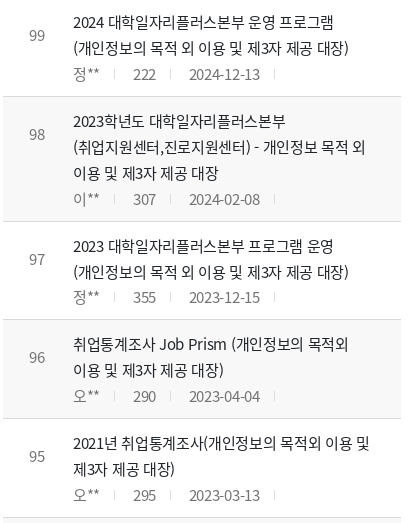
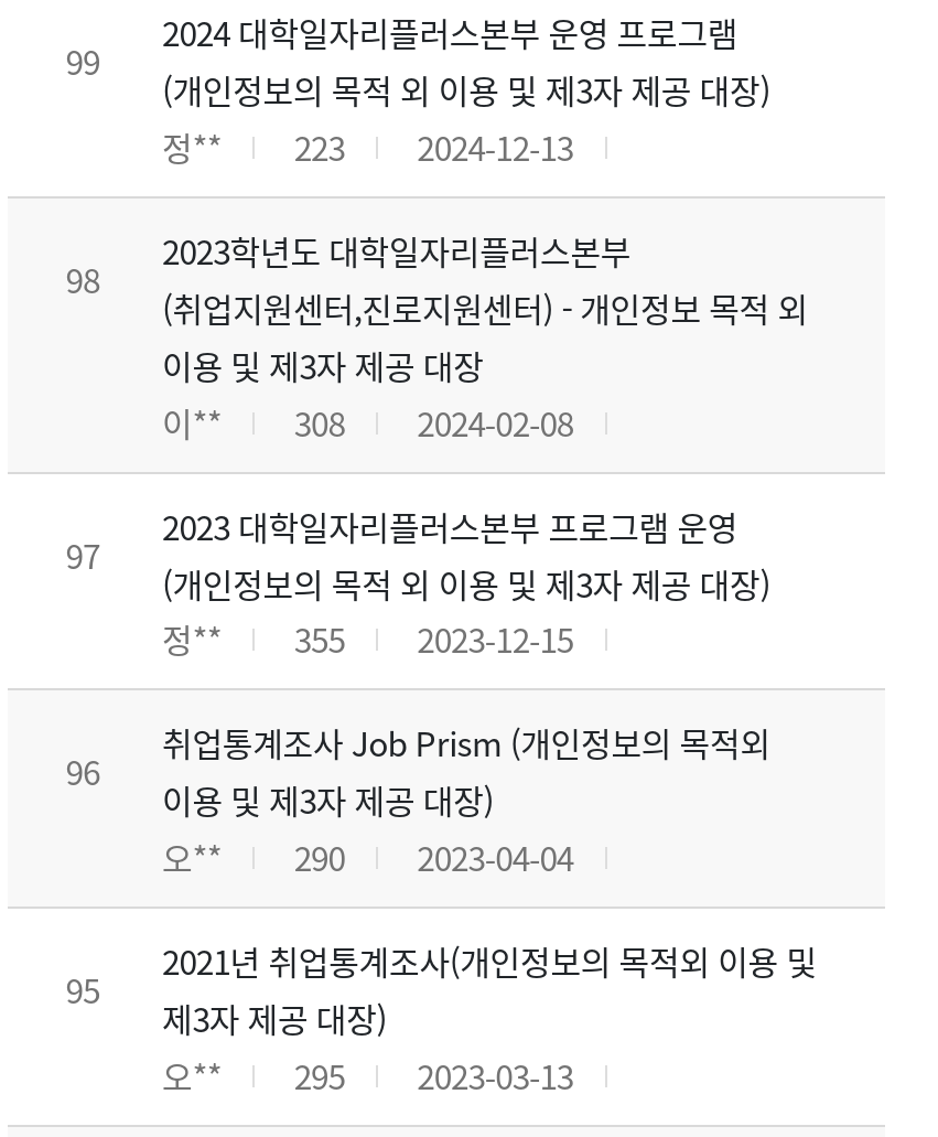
- 정** 222 2024-12-13
+ 정** 223 2024-12-13

- 이** 307 2024-02-08
+ 이** 308 2024-02-08
